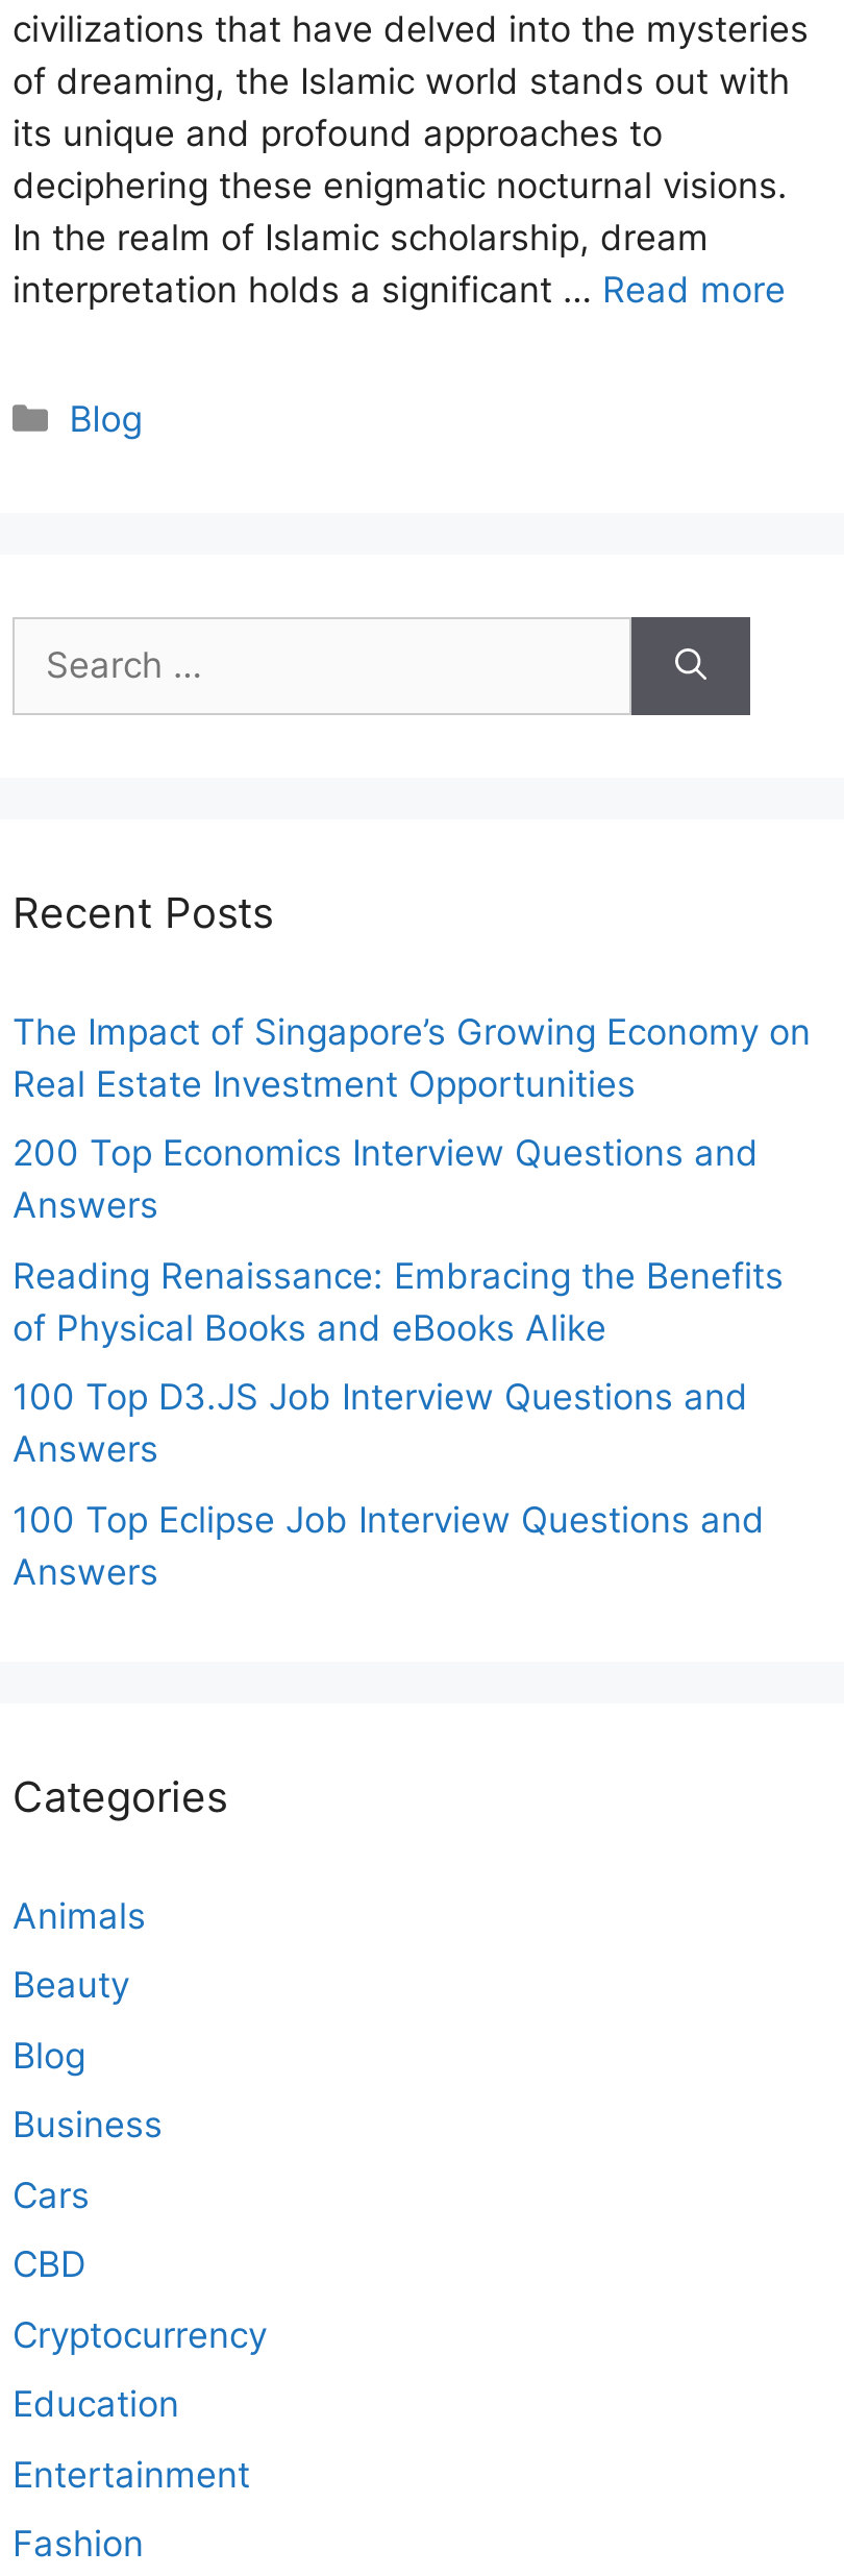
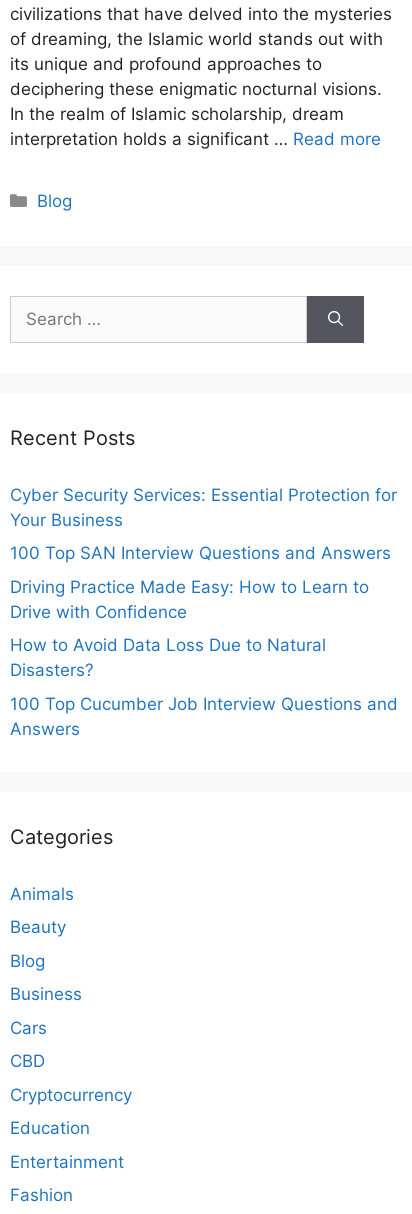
- The Impact of Singapore’s Growing Economy on
- Real Estate Investment Opportunities
+ Cyber Security Services: Essential Protection for
+ Your Business

- 200 Top Economics Interview Questions and
- Answers
+ 100 Top SAN Interview Questions and Answers

- Reading Renaissance: Embracing the Benefits
- of Physical Books and eBooks Alike
+ Driving Practice Made Easy: How to Learn to
+ Drive with Confidence

- 100 Top D3.JS Job Interview Questions and
- Answers
+ How to Avoid Data Loss Due to Natural
+ Disasters?

- 100 Top Eclipse Job Interview Questions and
+ 100 Top Cucumber Job Interview Questions and
